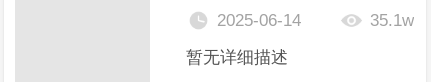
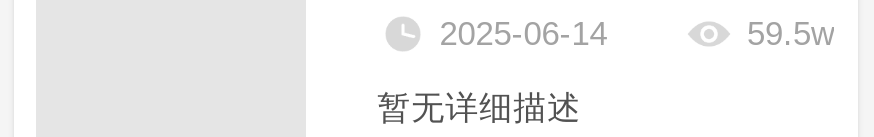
- 35.1w
+ 59.5w
